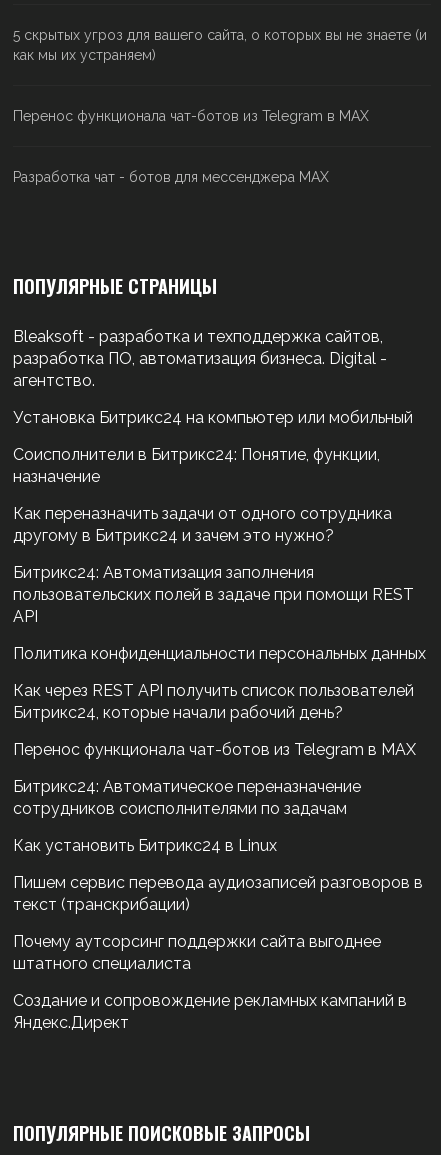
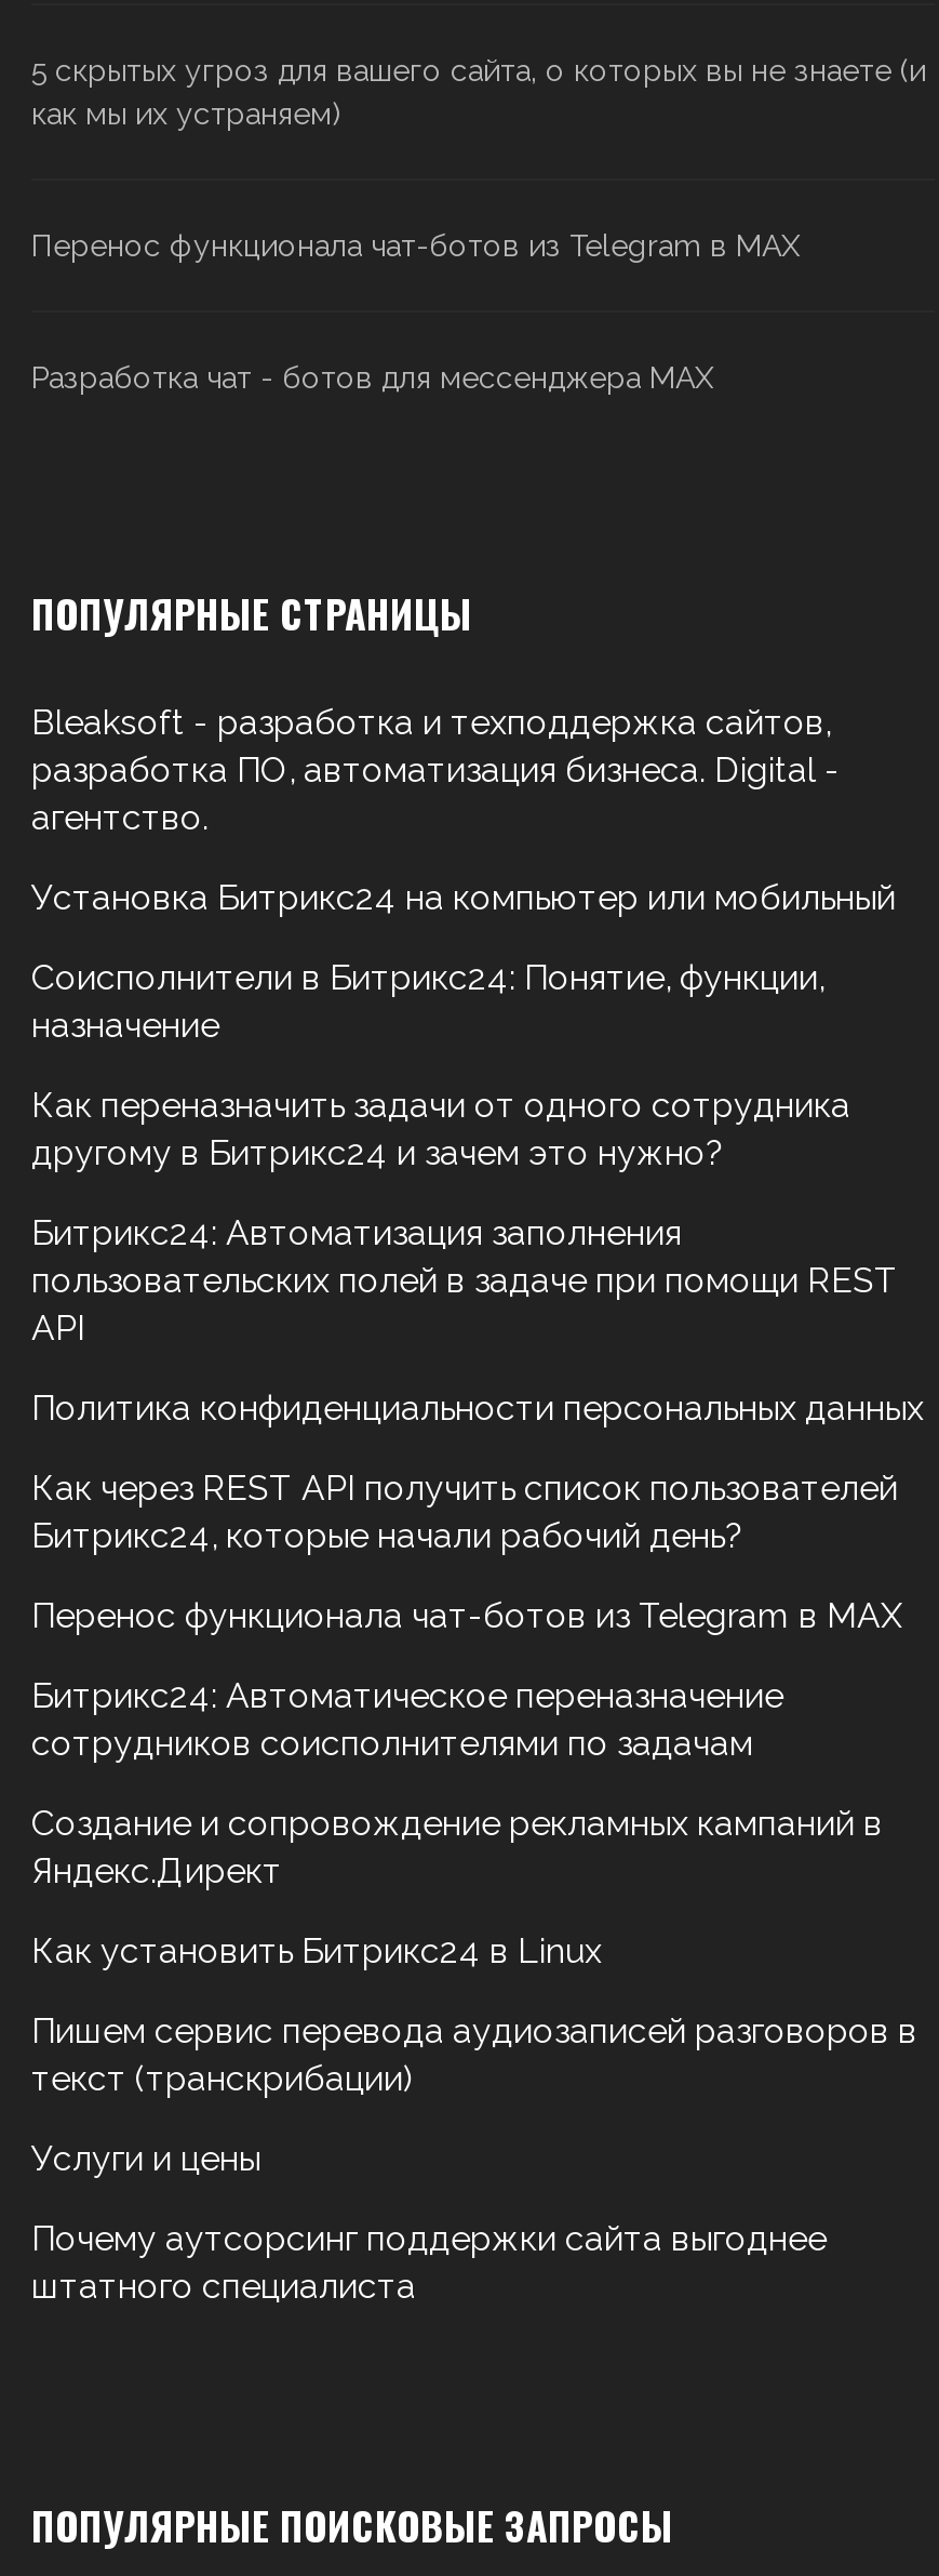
moved down: Как установить Битрикс24 в Linux | Пишем сервис перевода аудиозаписей разговоров в | текст (транскрибации)

+ Услуги и цены

moved down: Почему аутсорсинг поддержки сайта выгоднее | штатного специалиста

moved up: Создание и сопровождение рекламных кампаний в | Яндекс.Директ
